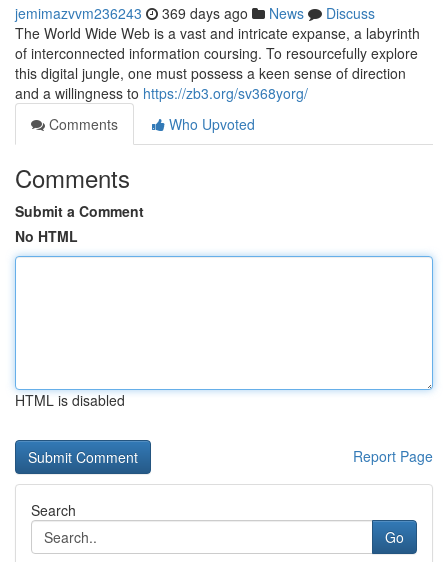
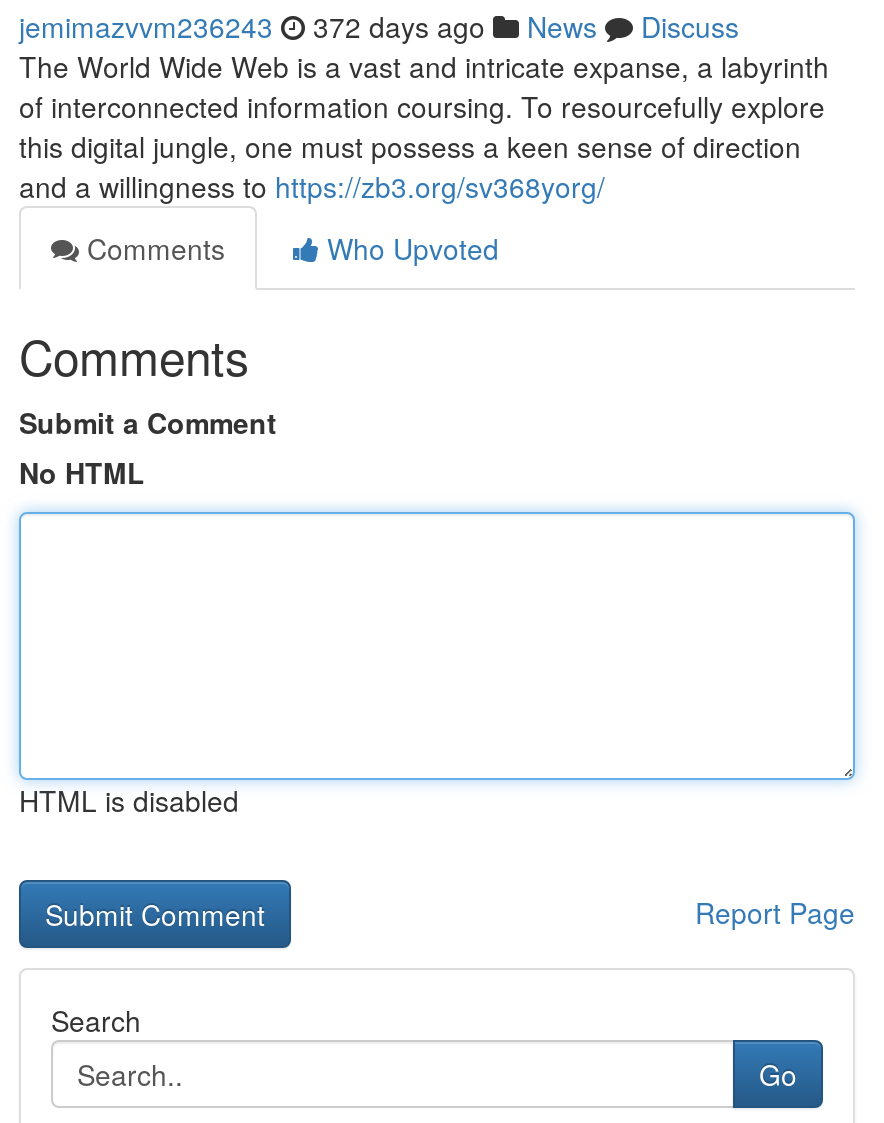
- jemimazvvm236243 369 days ago News Discuss
+ jemimazvvm236243 372 days ago News Discuss
